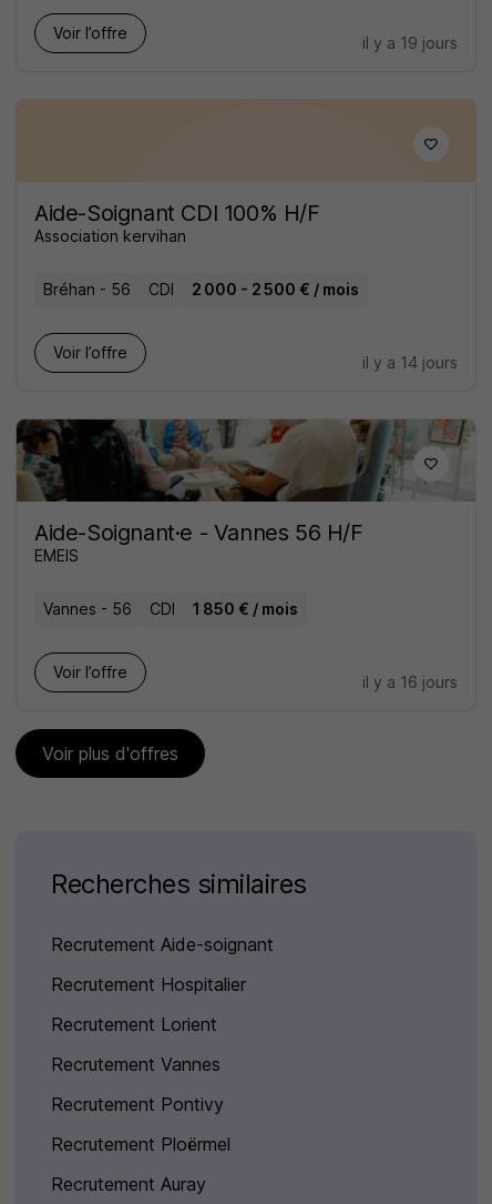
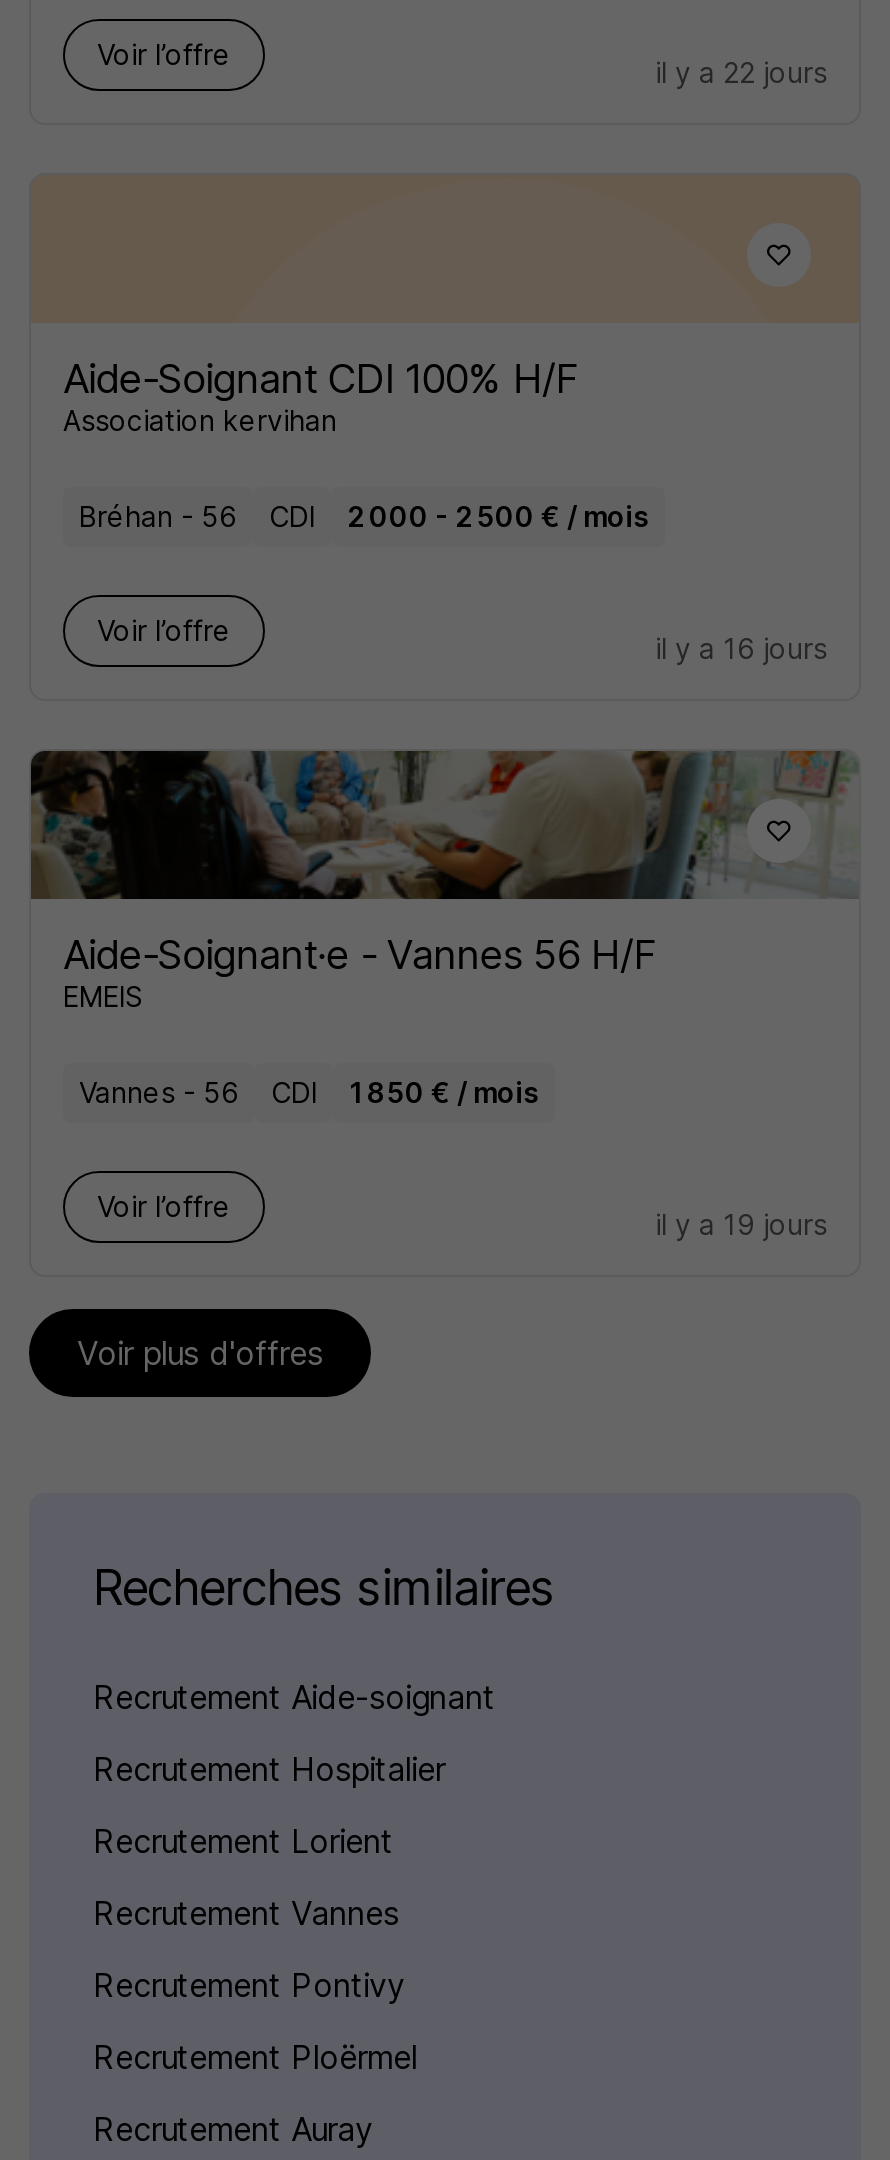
- il y a 19 jours
+ il y a 22 jours

- il y a 14 jours
+ il y a 16 jours

- il y a 16 jours
+ il y a 19 jours
